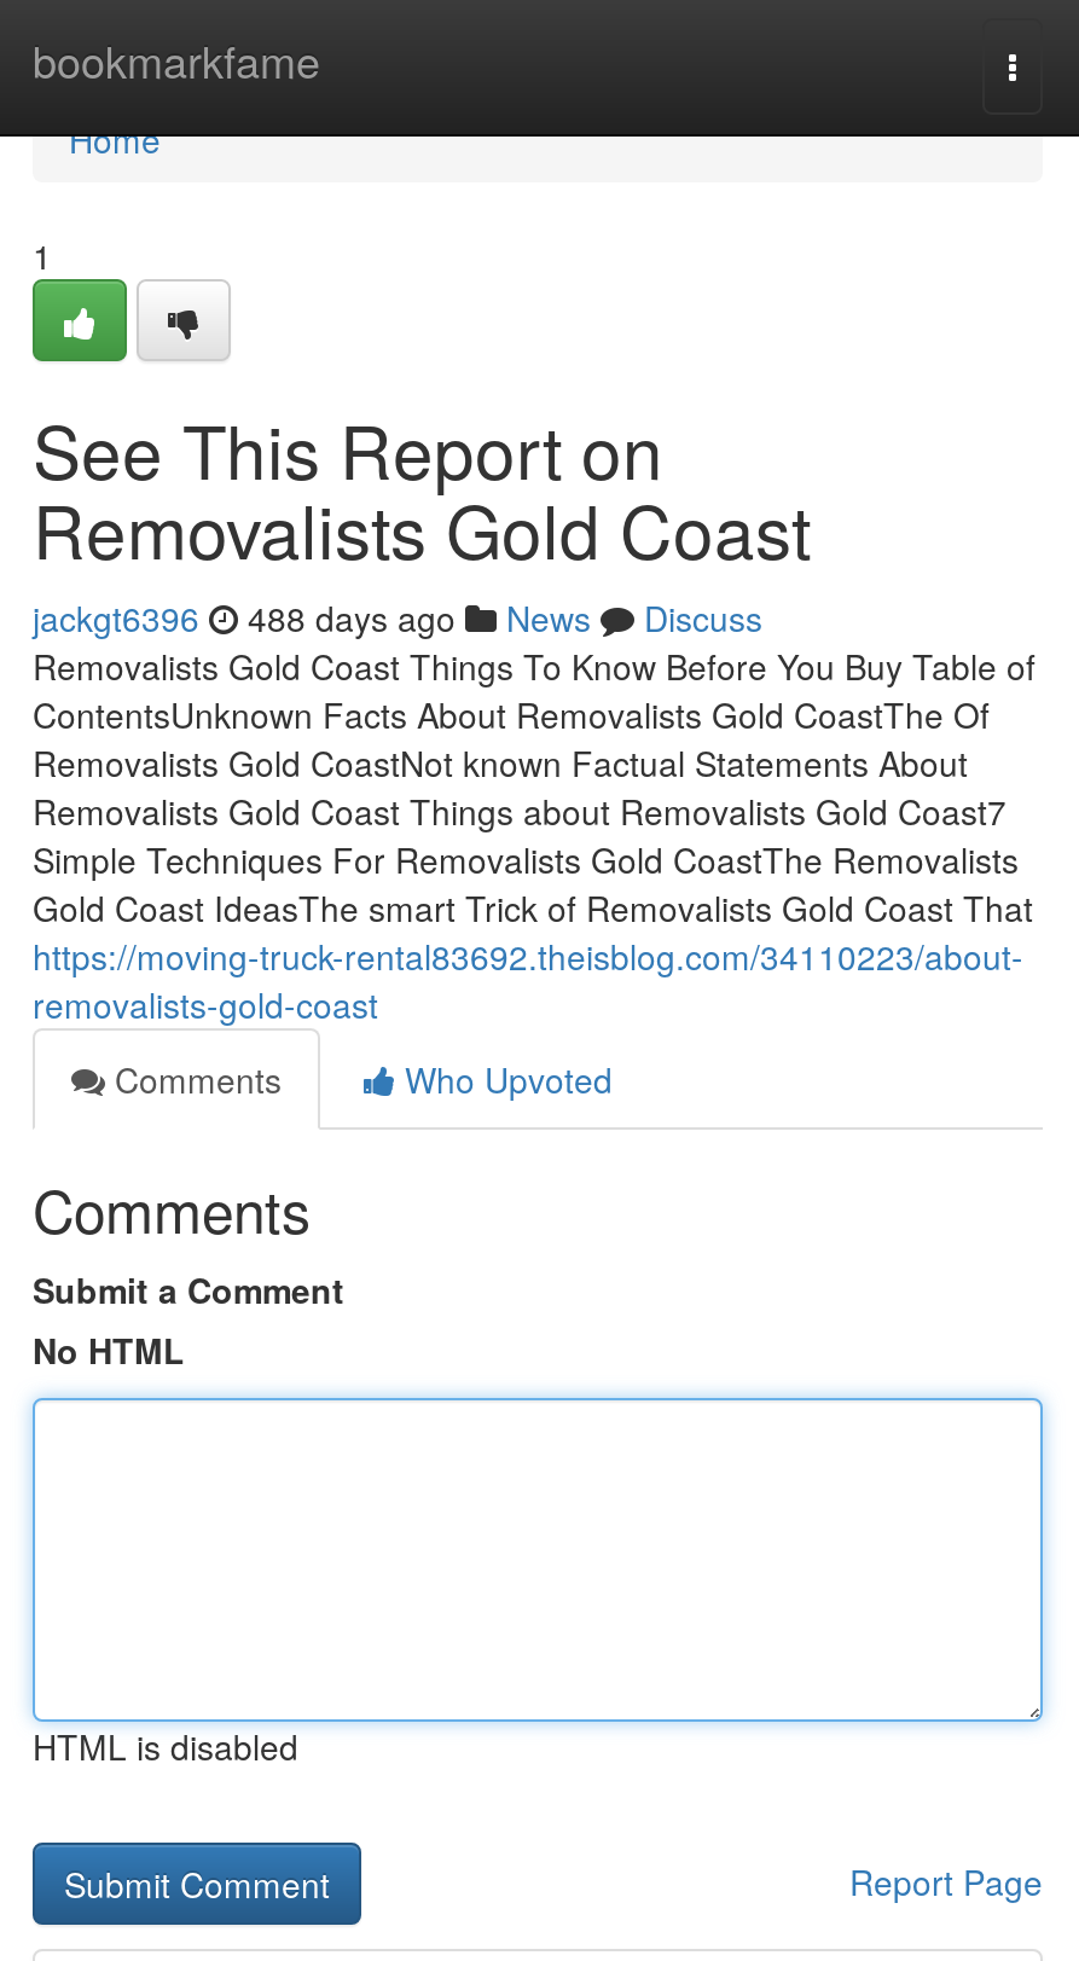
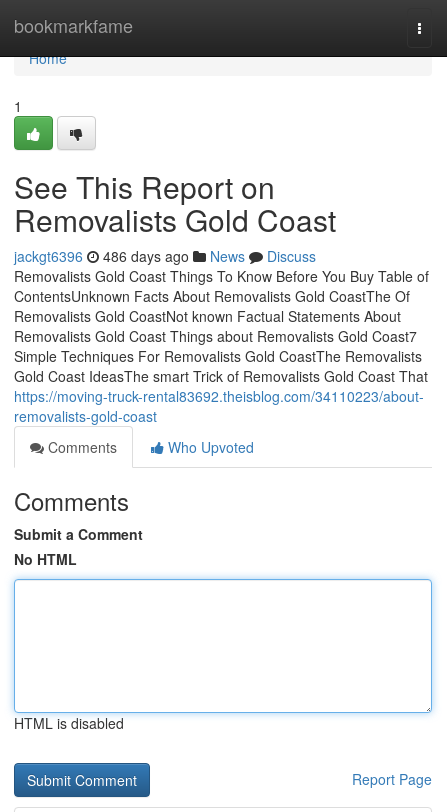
- jackgt6396 488 days ago News Discuss
+ jackgt6396 486 days ago News Discuss
